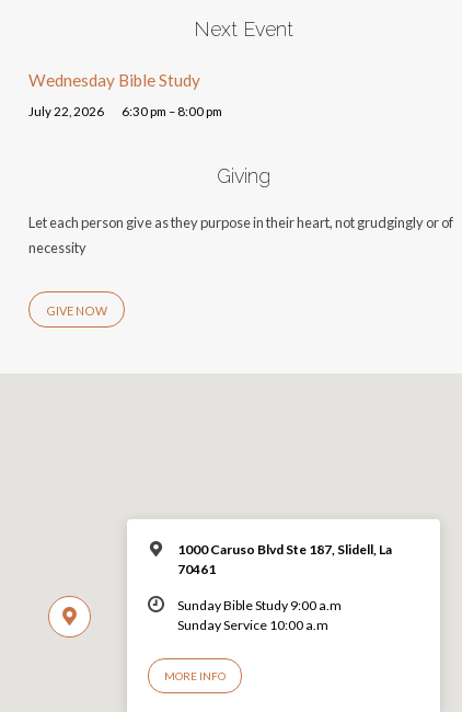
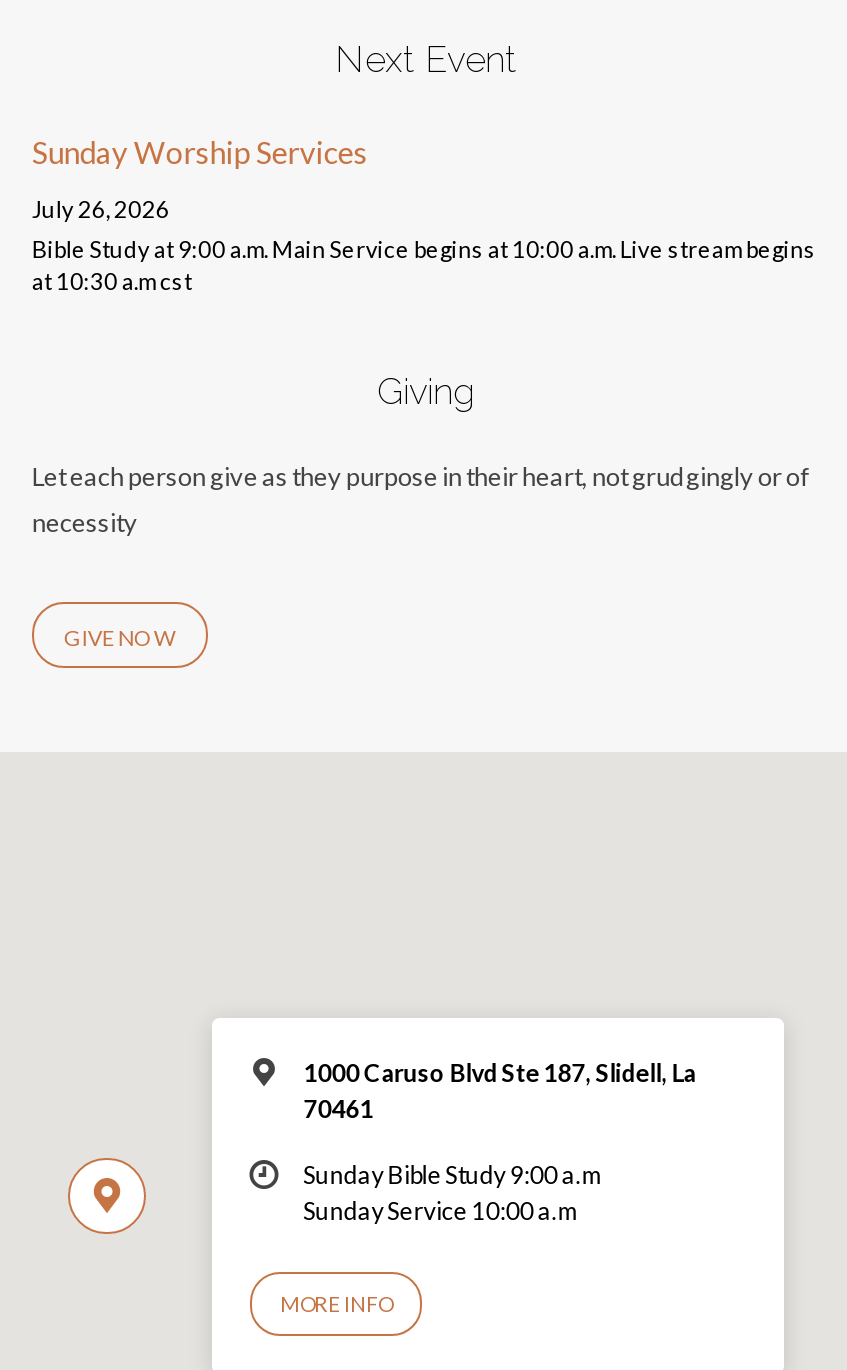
- Wednesday Bible Study
- July 22, 2026
- 6:30 pm – 8:00 pm
+ Sunday Worship Services
+ July 26, 2026
+ Bible Study at 9:00 a.m. Main Service begins at 10:00 a.m. Live stream begins
+ at 10:30 a.m cst
